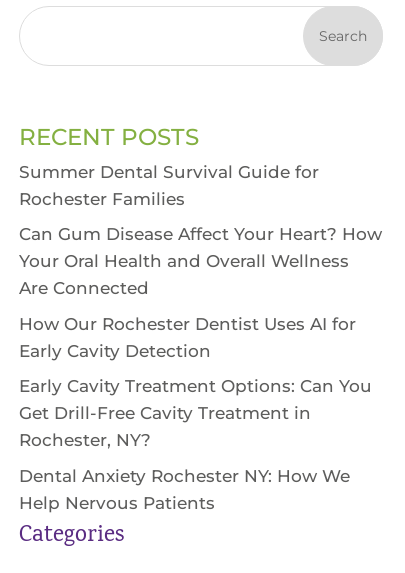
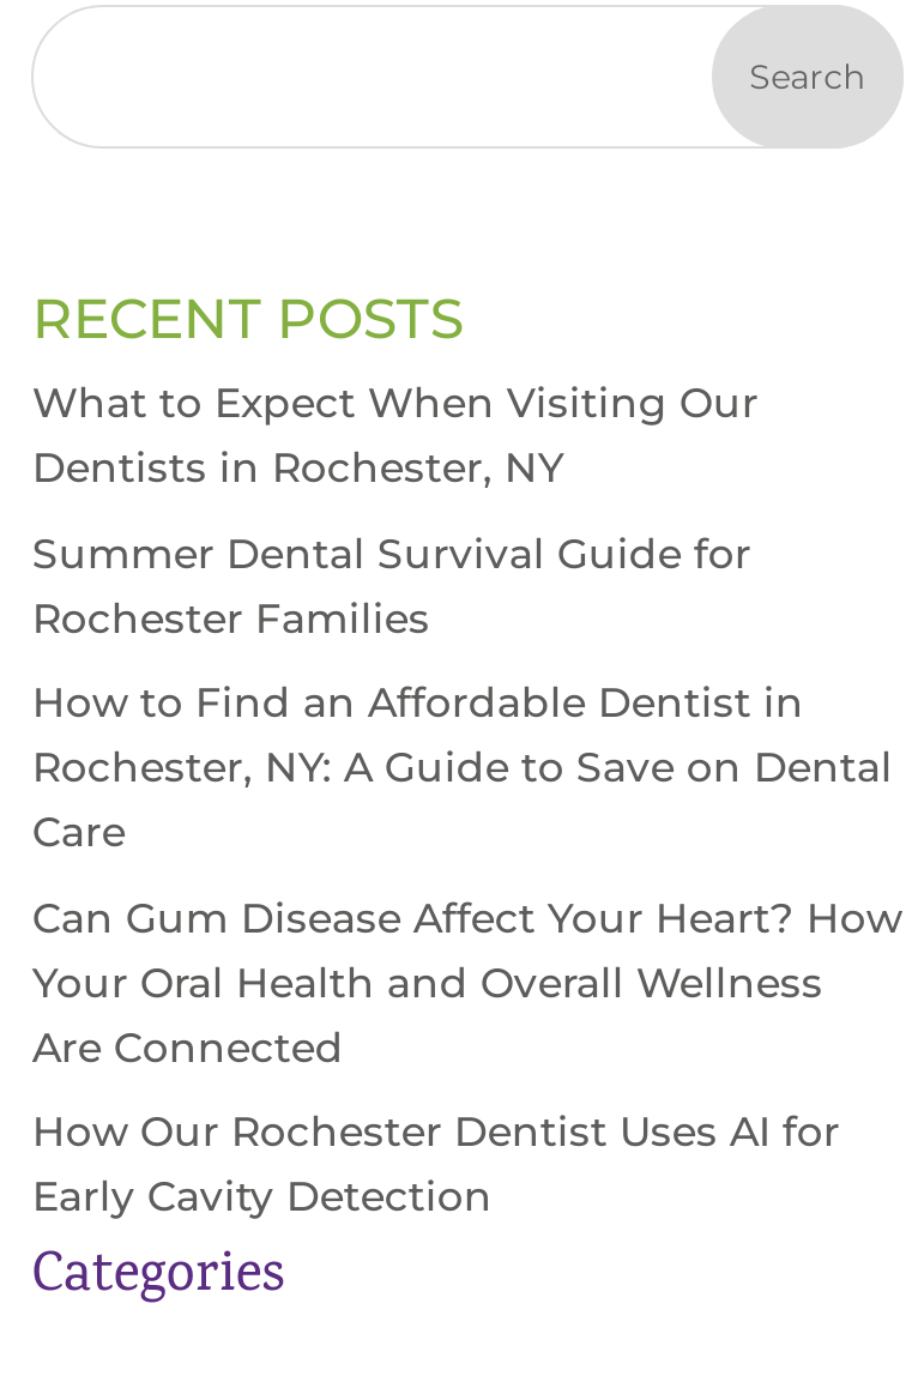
+ What to Expect When Visiting Our
+ Dentists in Rochester, NY

moved down: Summer Dental Survival Guide for | Rochester Families

+ How to Find an Affordable Dentist in
+ Rochester, NY: A Guide to Save on Dental
+ Care

moved down: Can Gum Disease Affect Your Heart? How | Your Oral Health and Overall Wellness | Are Connected | How Our Rochester Dentist Uses AI for | Early Cavity Detection

- Early Cavity Treatment Options: Can You
- Get Drill-Free Cavity Treatment in
- Rochester, NY?
- Dental Anxiety Rochester NY: How We
- Help Nervous Patients
